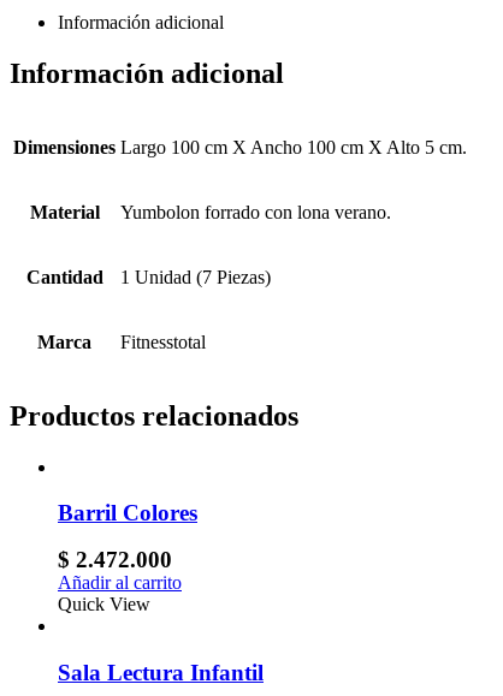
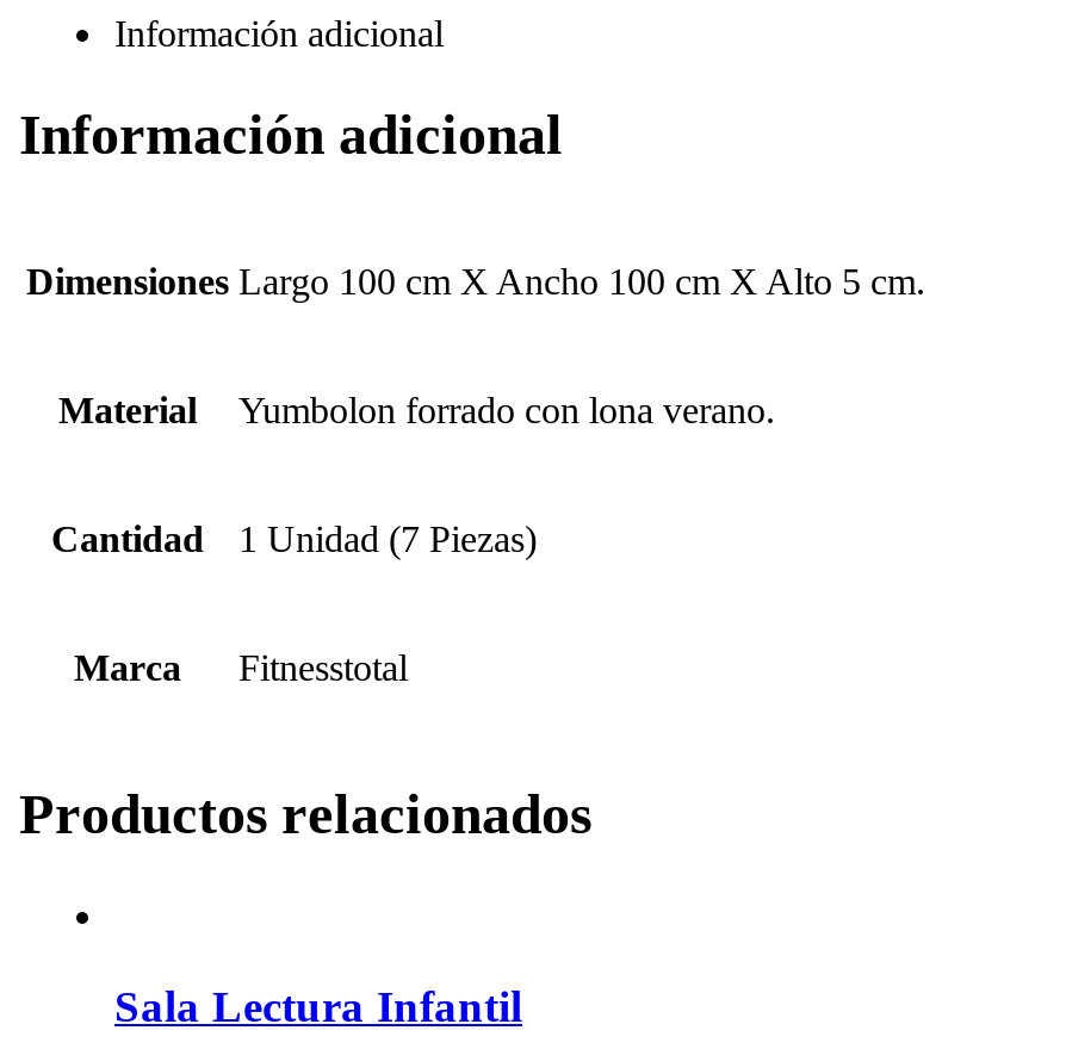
- Barril Colores
- $2.472.000
- Añadir al carrito
- Quick View
